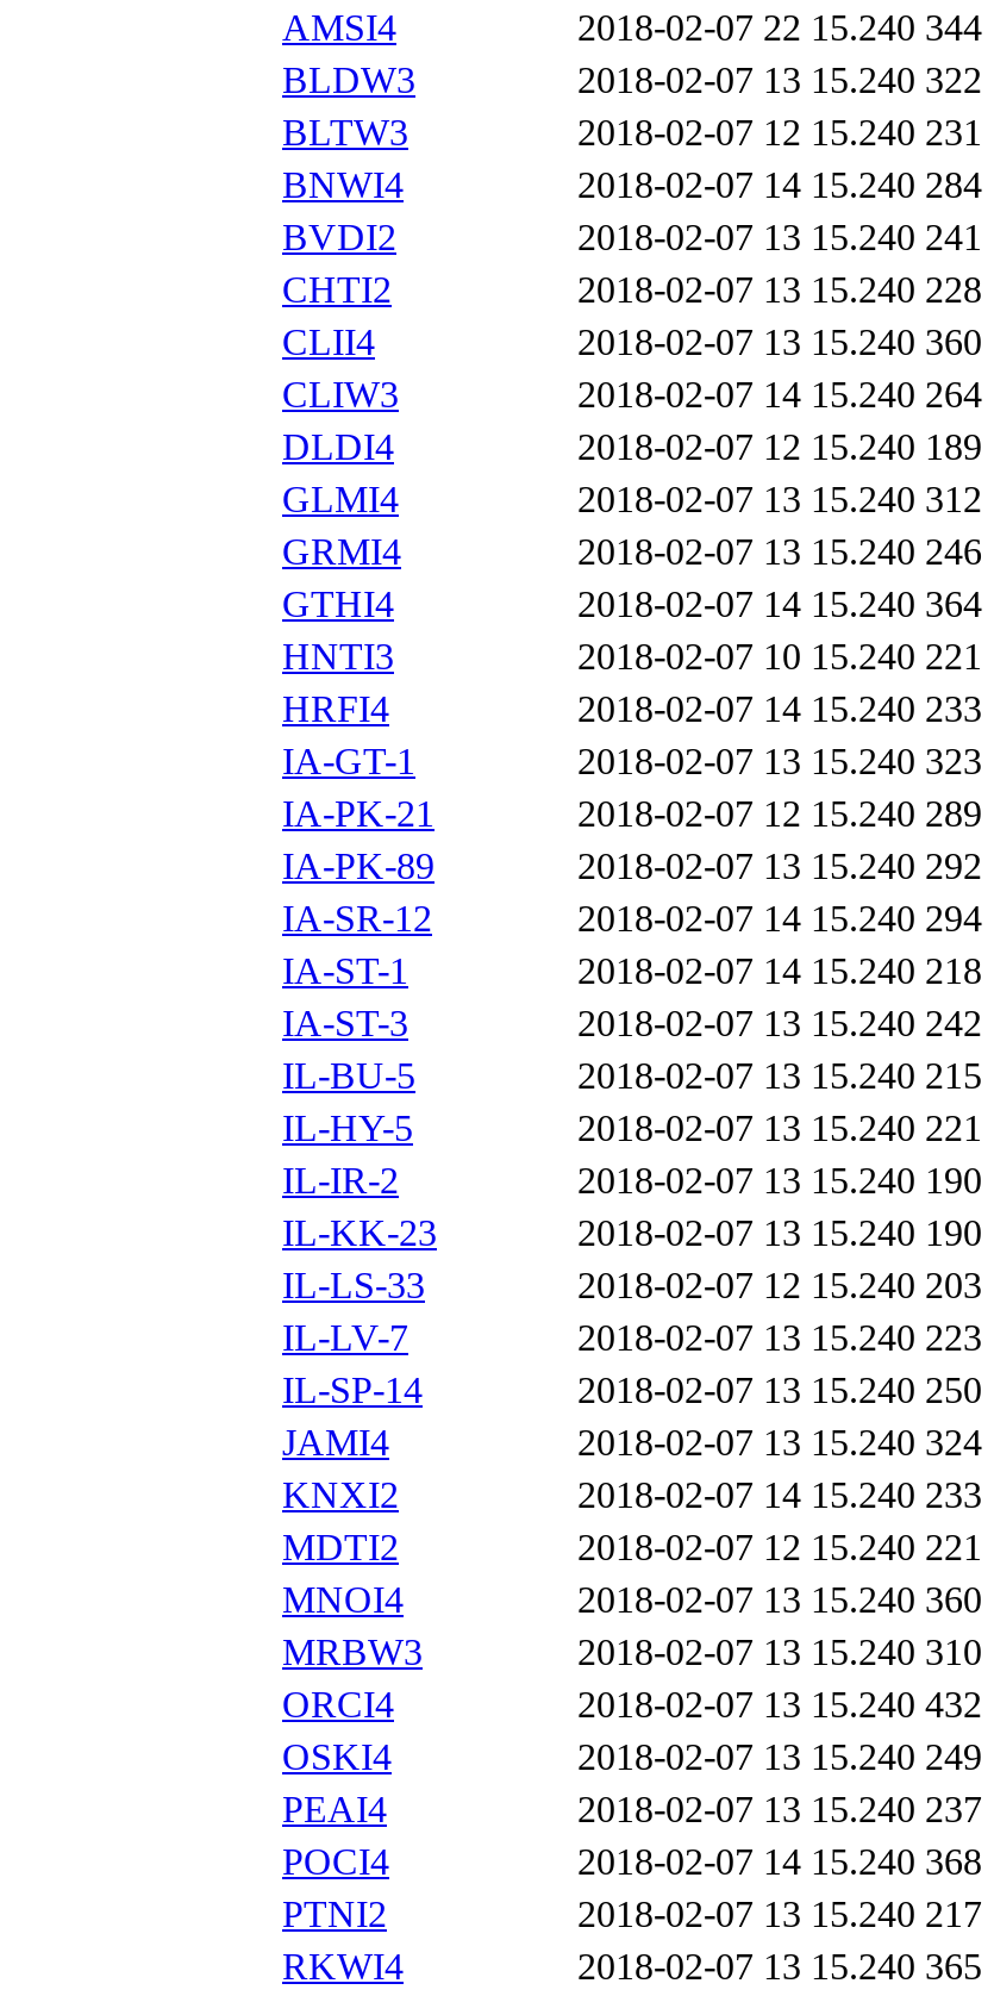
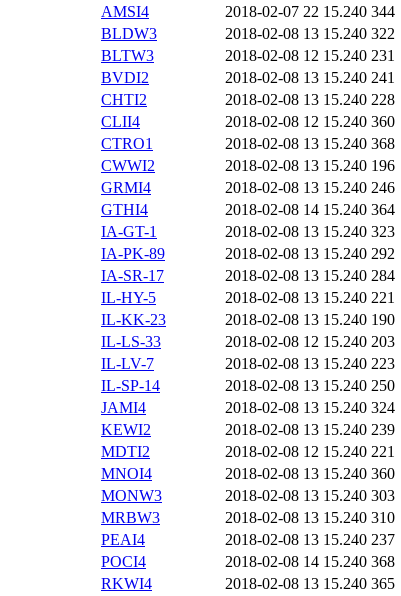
- 2018-02-07 13 15.240 322
+ 2018-02-08 13 15.240 322

- 2018-02-07 12 15.240 231
- BNWI4
- 2018-02-07 14 15.240 284
+ 2018-02-08 12 15.240 231

- 2018-02-07 13 15.240 241
+ 2018-02-08 13 15.240 241

- 2018-02-07 13 15.240 228
+ 2018-02-08 13 15.240 228

- 2018-02-07 13 15.240 360
- CLIW3
- 2018-02-07 14 15.240 264
- DLDI4
- 2018-02-07 12 15.240 189
- GLMI4
- 2018-02-07 13 15.240 312
+ 2018-02-08 12 15.240 360
+ CTRO1
+ 2018-02-08 13 15.240 368
+ CWWI2
+ 2018-02-08 13 15.240 196

- 2018-02-07 13 15.240 246
+ 2018-02-08 13 15.240 246

- 2018-02-07 14 15.240 364
- HNTI3
- 2018-02-07 10 15.240 221
- HRFI4
- 2018-02-07 14 15.240 233
+ 2018-02-08 14 15.240 364

- 2018-02-07 13 15.240 323
- IA-PK-21
- 2018-02-07 12 15.240 289
+ 2018-02-08 13 15.240 323

- 2018-02-07 13 15.240 292
- IA-SR-12
- 2018-02-07 14 15.240 294
- IA-ST-1
- 2018-02-07 14 15.240 218
- IA-ST-3
- 2018-02-07 13 15.240 242
- IL-BU-5
- 2018-02-07 13 15.240 215
+ 2018-02-08 13 15.240 292
+ IA-SR-17
+ 2018-02-08 13 15.240 284

- 2018-02-07 13 15.240 221
- IL-IR-2
- 2018-02-07 13 15.240 190
+ 2018-02-08 13 15.240 221

- 2018-02-07 13 15.240 190
+ 2018-02-08 13 15.240 190

- 2018-02-07 12 15.240 203
+ 2018-02-08 12 15.240 203

- 2018-02-07 13 15.240 223
+ 2018-02-08 13 15.240 223

- 2018-02-07 13 15.240 250
+ 2018-02-08 13 15.240 250

- 2018-02-07 13 15.240 324
- KNXI2
- 2018-02-07 14 15.240 233
+ 2018-02-08 13 15.240 324
+ KEWI2
+ 2018-02-08 13 15.240 239

- 2018-02-07 12 15.240 221
+ 2018-02-08 12 15.240 221

- 2018-02-07 13 15.240 360
+ 2018-02-08 13 15.240 360
+ MONW3
+ 2018-02-08 13 15.240 303

- 2018-02-07 13 15.240 310
- ORCI4
- 2018-02-07 13 15.240 432
- OSKI4
- 2018-02-07 13 15.240 249
+ 2018-02-08 13 15.240 310

- 2018-02-07 13 15.240 237
+ 2018-02-08 13 15.240 237

- 2018-02-07 14 15.240 368
- PTNI2
- 2018-02-07 13 15.240 217
+ 2018-02-08 14 15.240 368

- 2018-02-07 13 15.240 365
+ 2018-02-08 13 15.240 365
